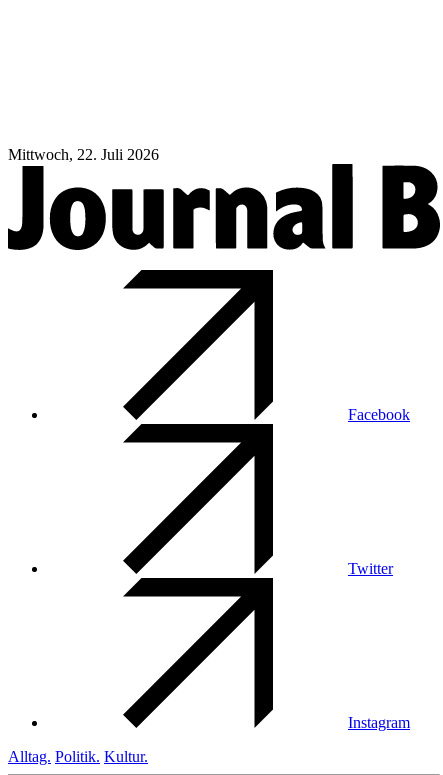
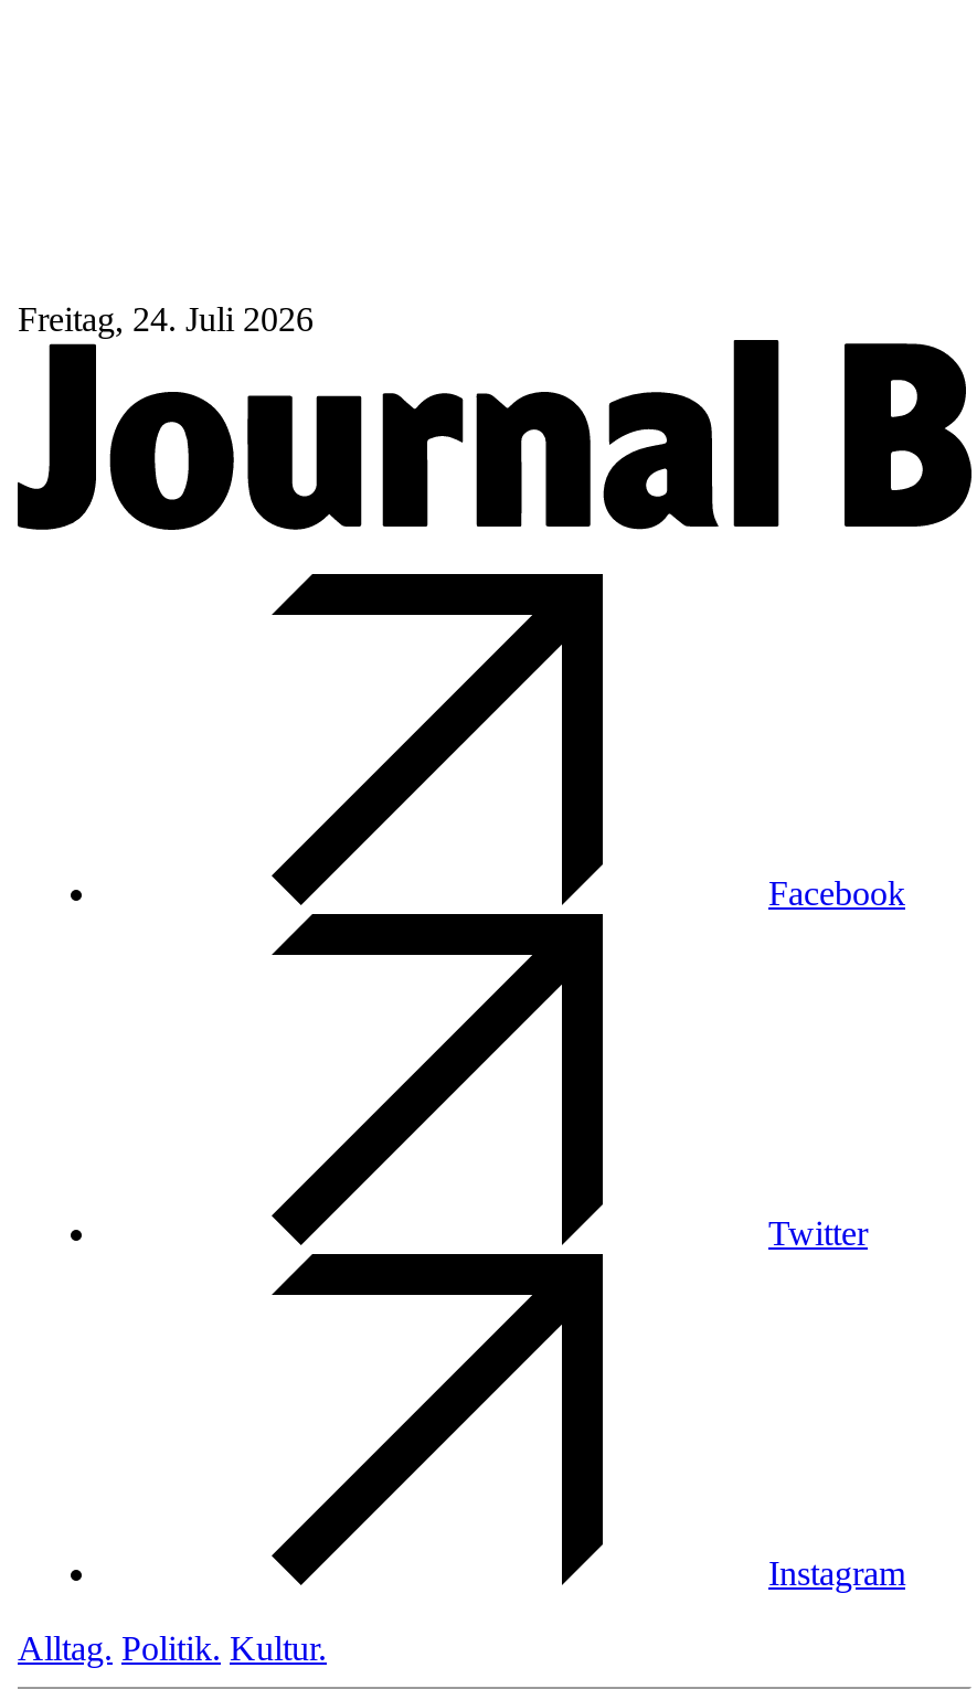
- Mittwoch, 22. Juli 2026
+ Freitag, 24. Juli 2026
